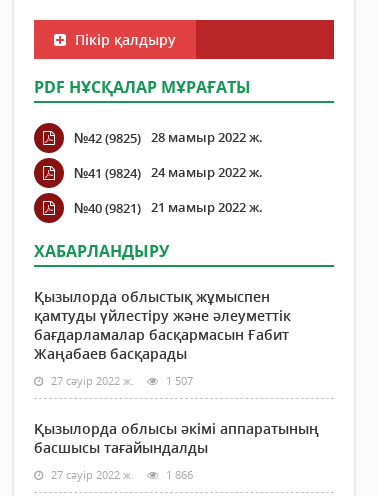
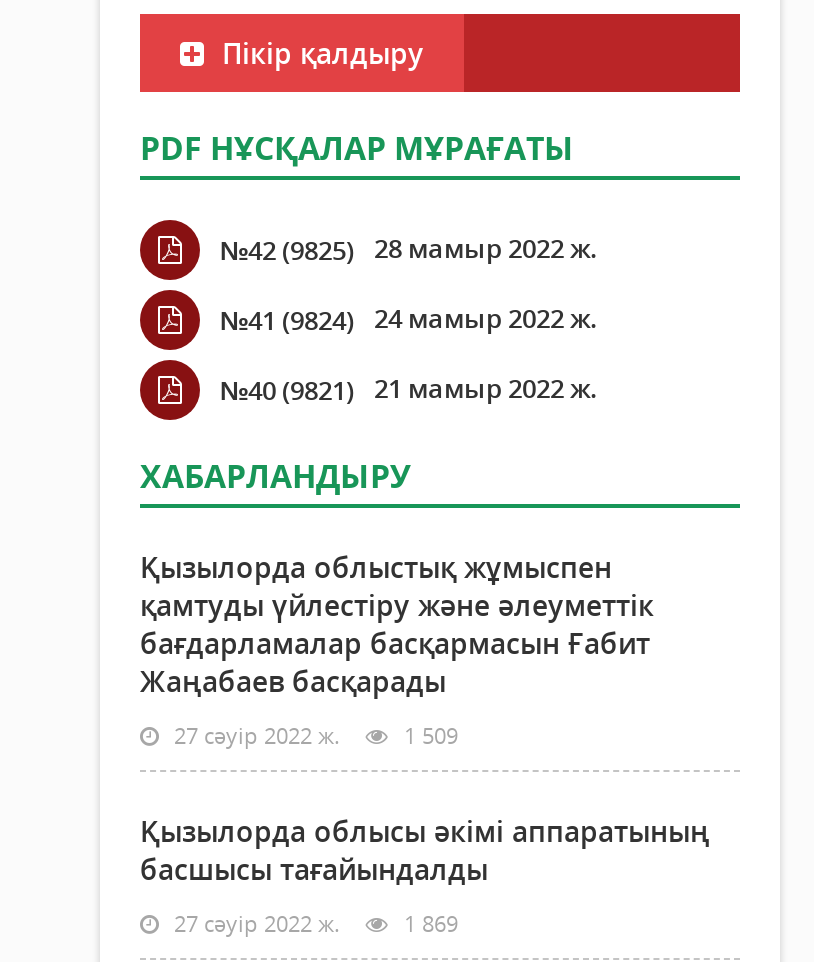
- 27 сәуір 2022 ж. 1 507
+ 27 сәуір 2022 ж. 1 509

- 27 сәуір 2022 ж. 1 866
+ 27 сәуір 2022 ж. 1 869
